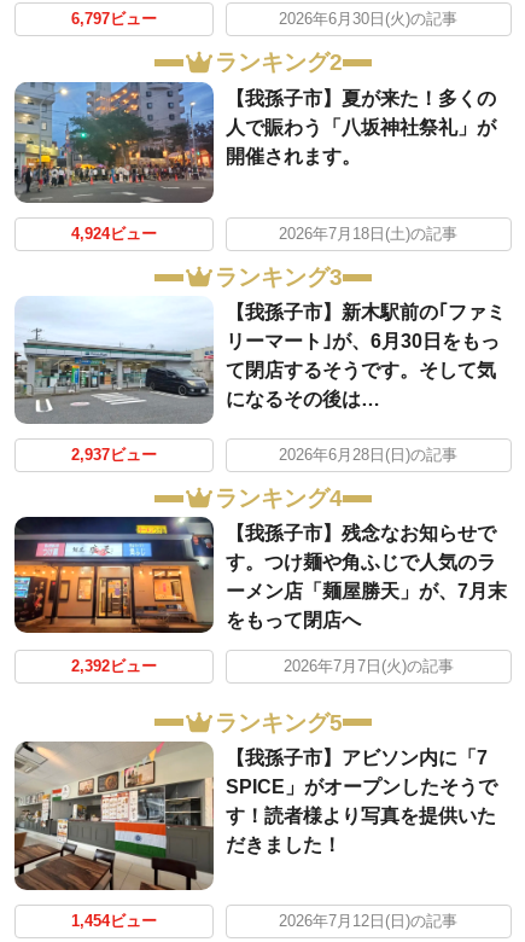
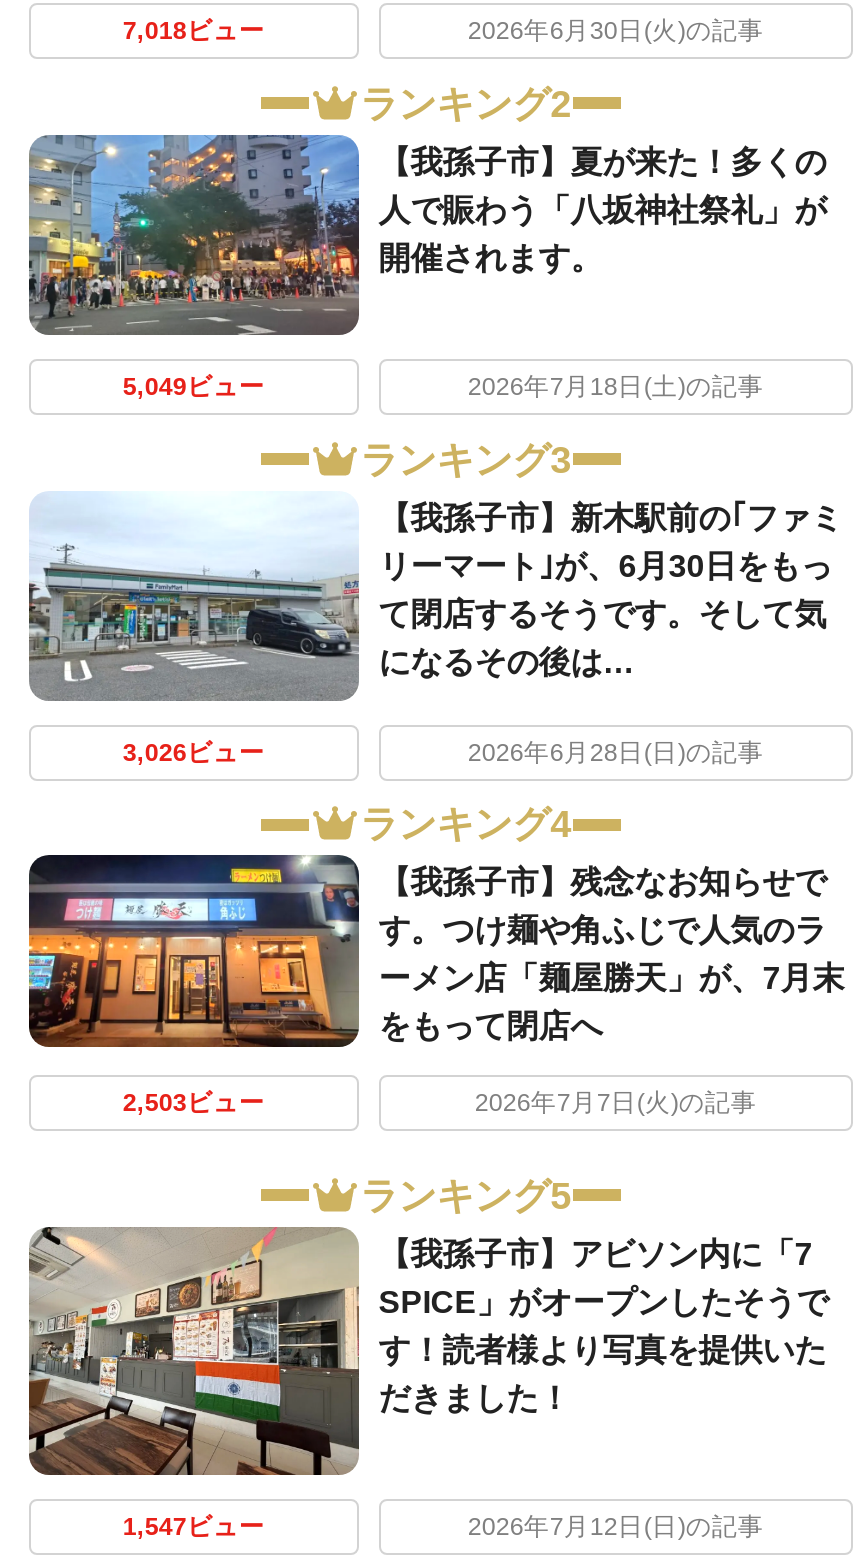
- 6,797ビュー
+ 7,018ビュー

- 4,924ビュー
+ 5,049ビュー

- 2,937ビュー
+ 3,026ビュー

- 2,392ビュー
+ 2,503ビュー

- 1,454ビュー
+ 1,547ビュー
